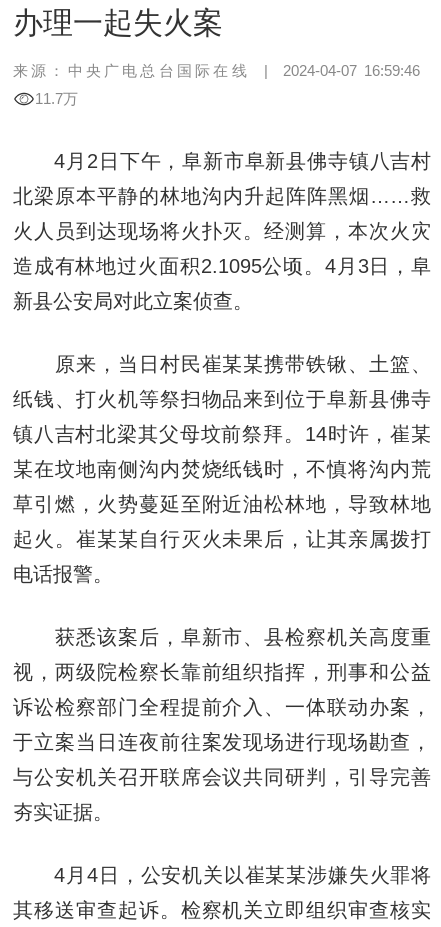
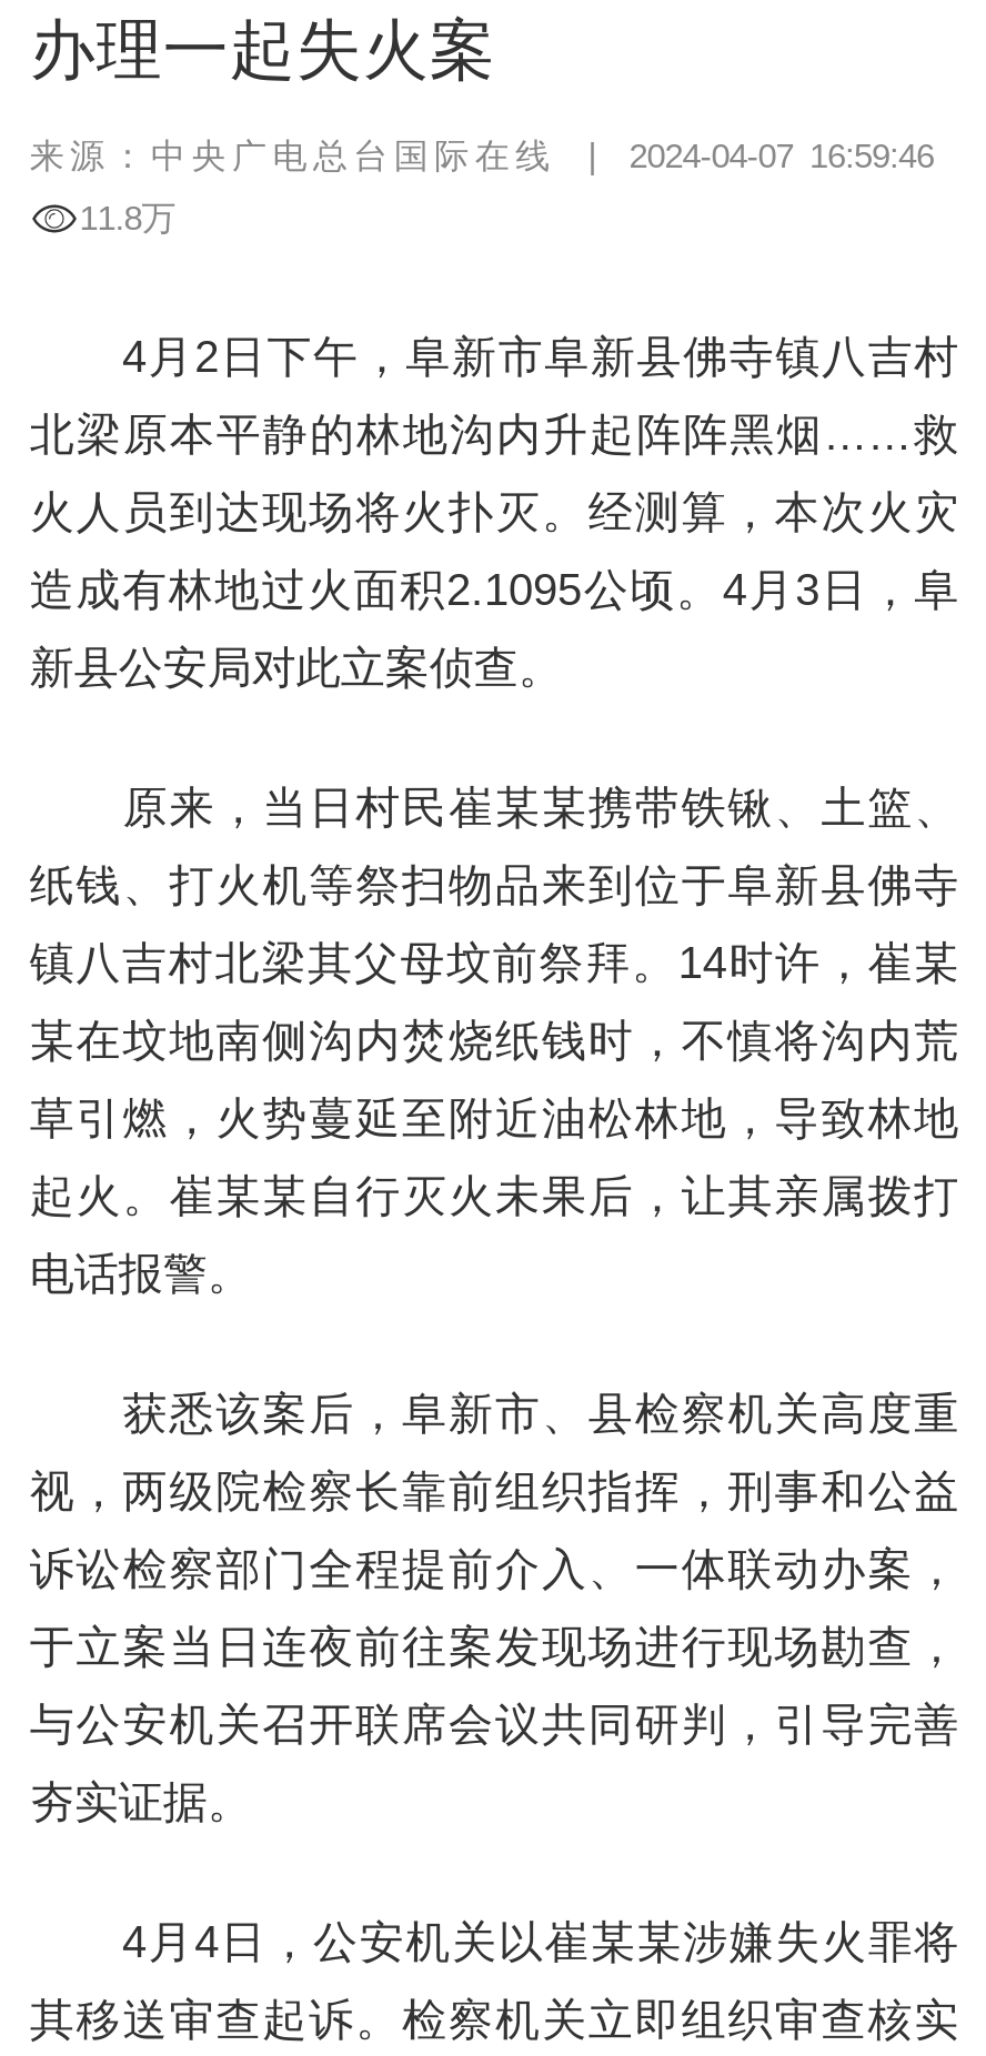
- 11.7万
+ 11.8万
